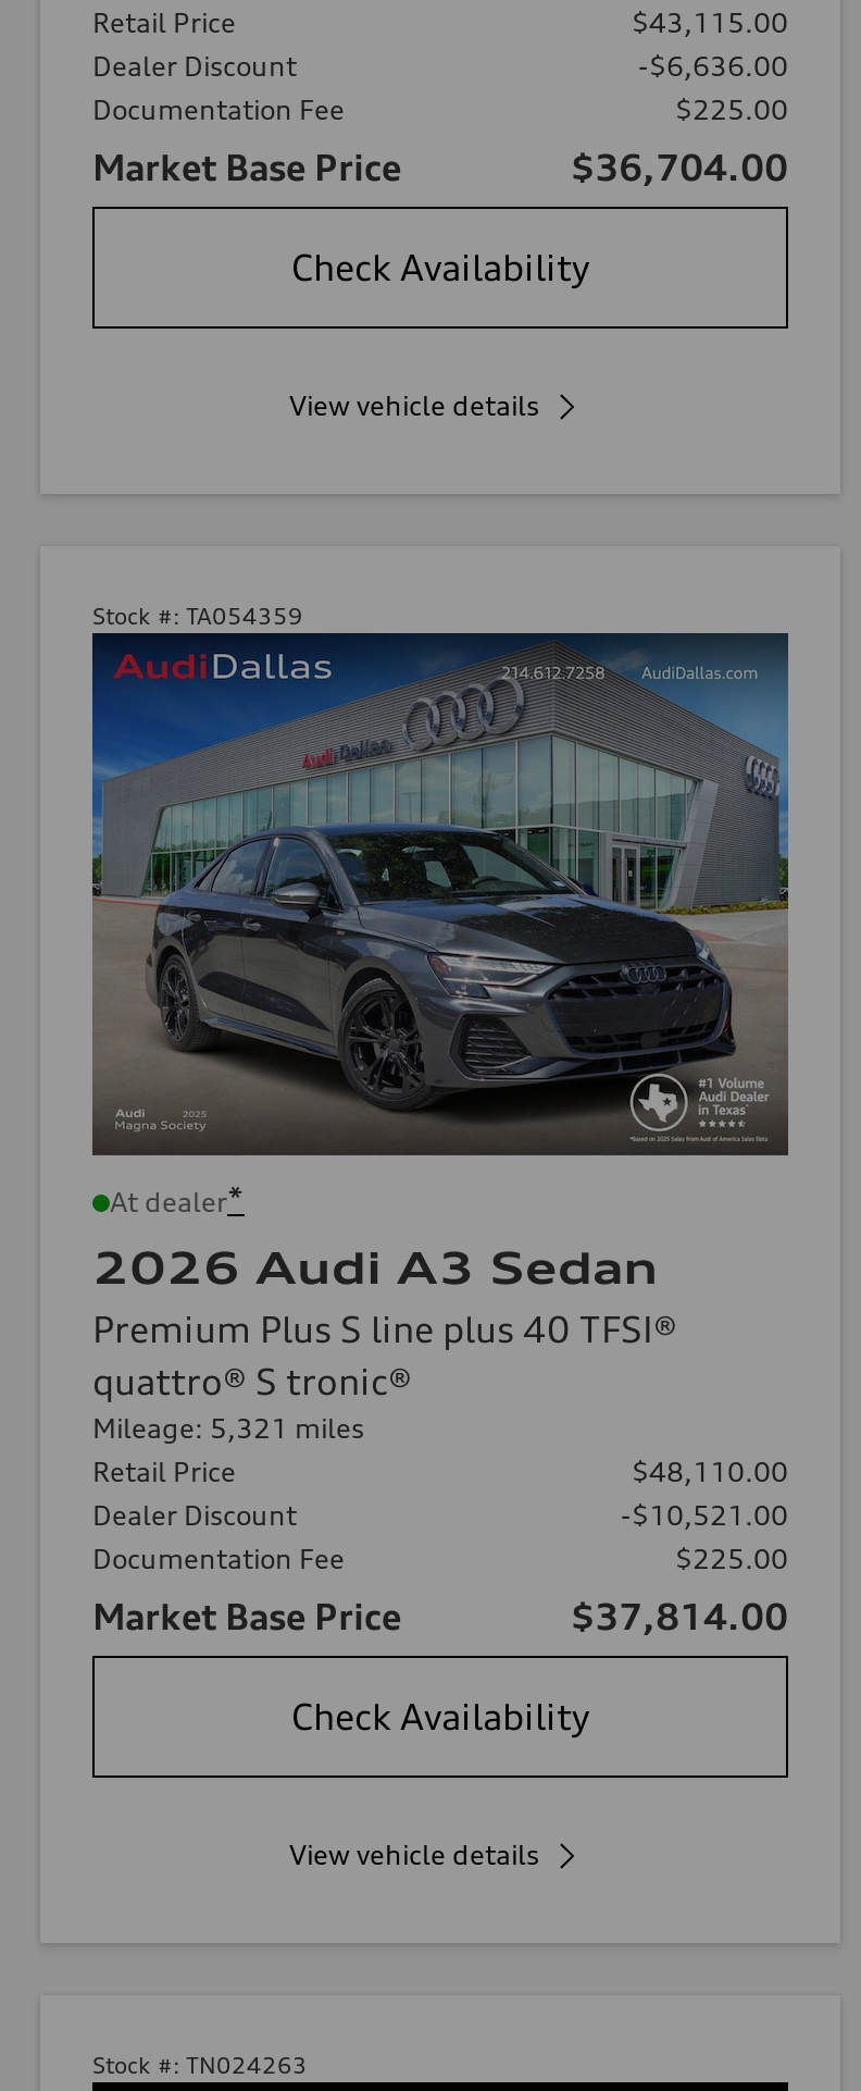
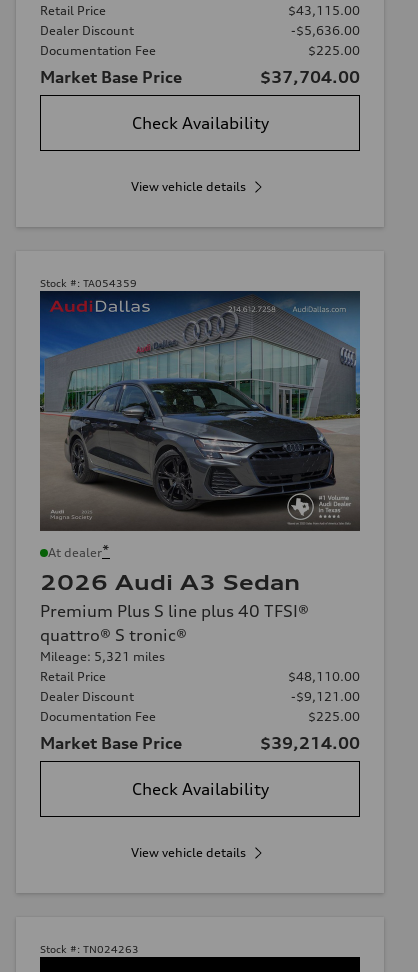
- -$6,636.00
+ -$5,636.00

- $36,704.00
+ $37,704.00

- -$10,521.00
+ -$9,121.00

- $37,814.00
+ $39,214.00
